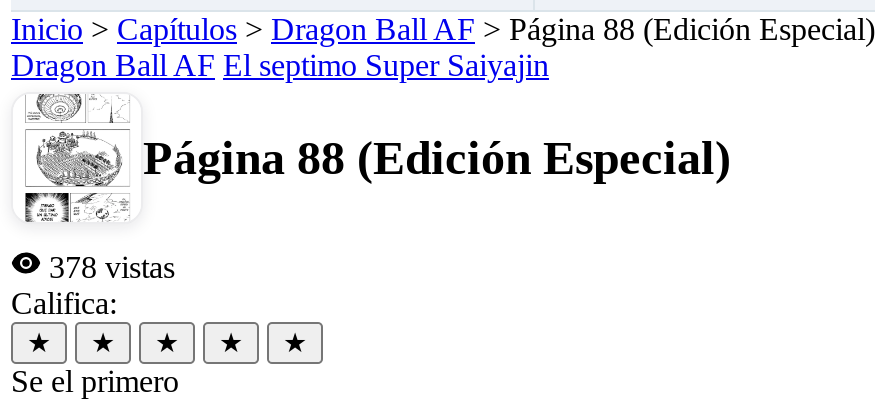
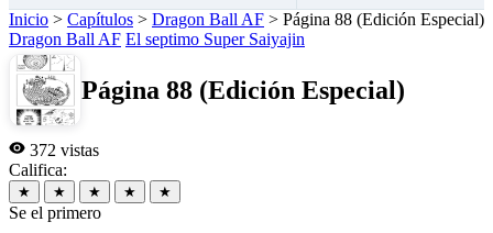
- 378 vistas
+ 372 vistas
